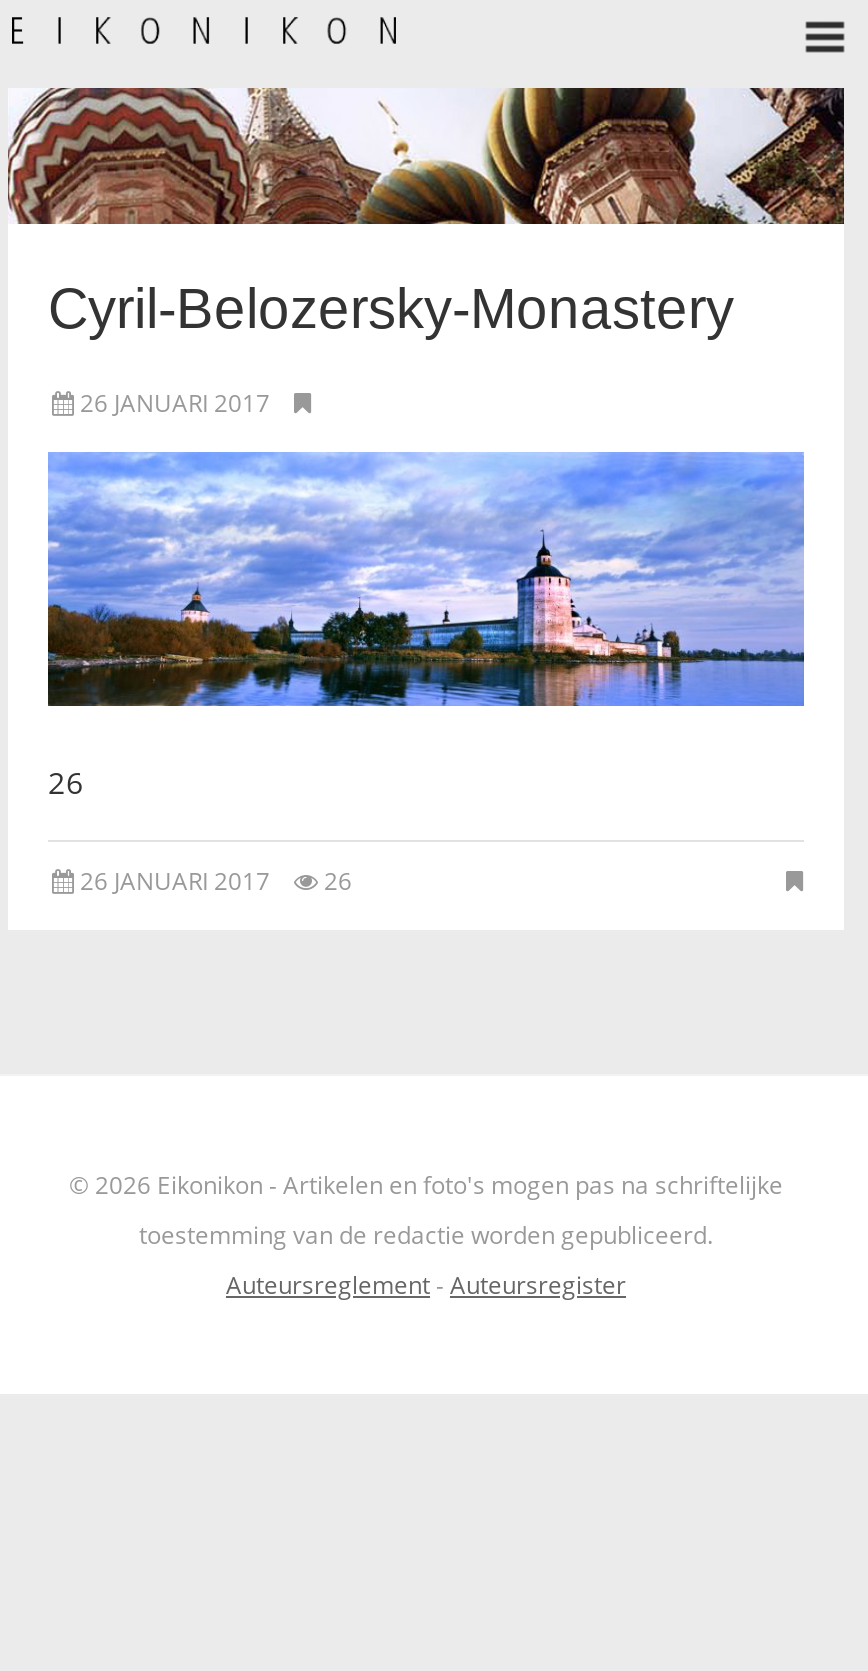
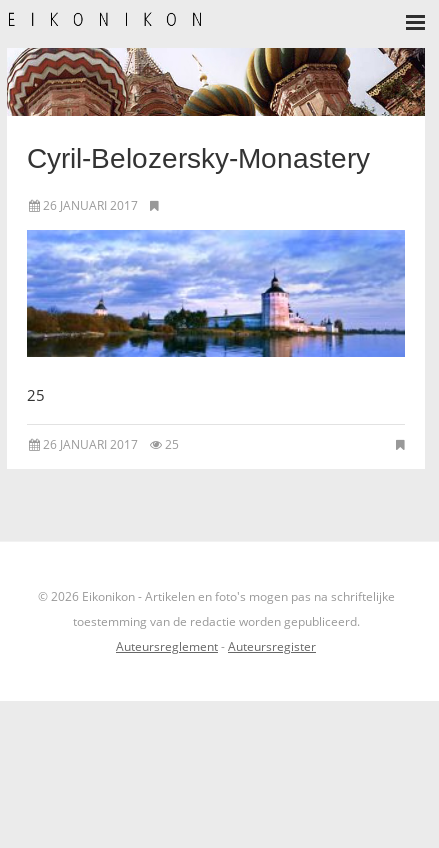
- 26
+ 25

- 26 JANUARI 2017 26
+ 26 JANUARI 2017 25
